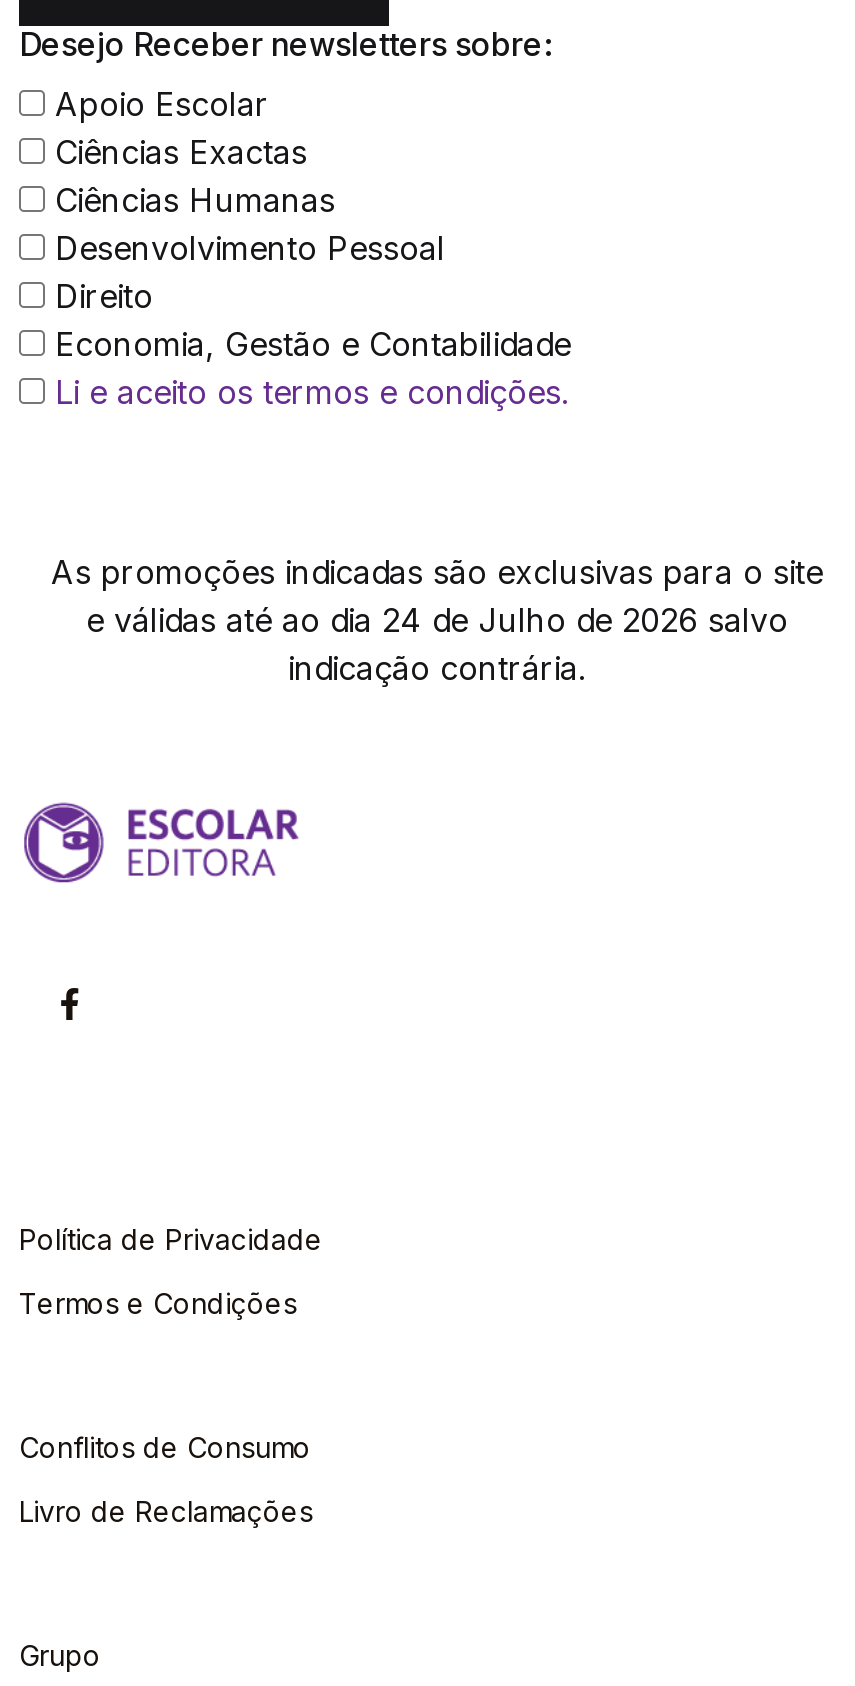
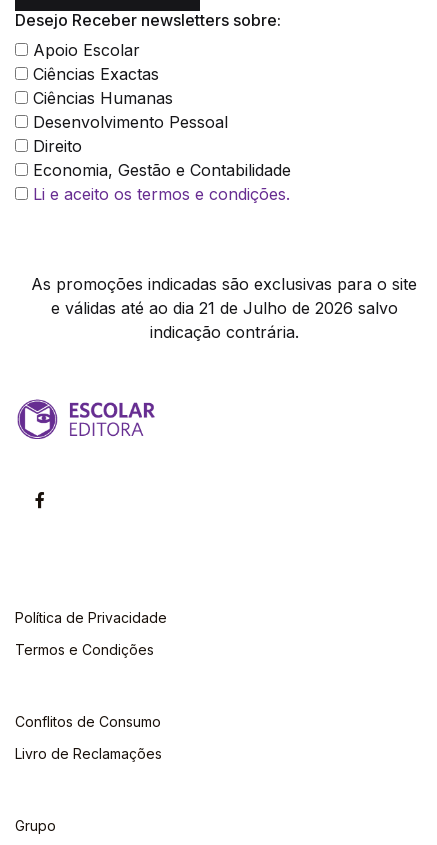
- e válidas até ao dia 24 de Julho de 2026 salvo
+ e válidas até ao dia 21 de Julho de 2026 salvo
